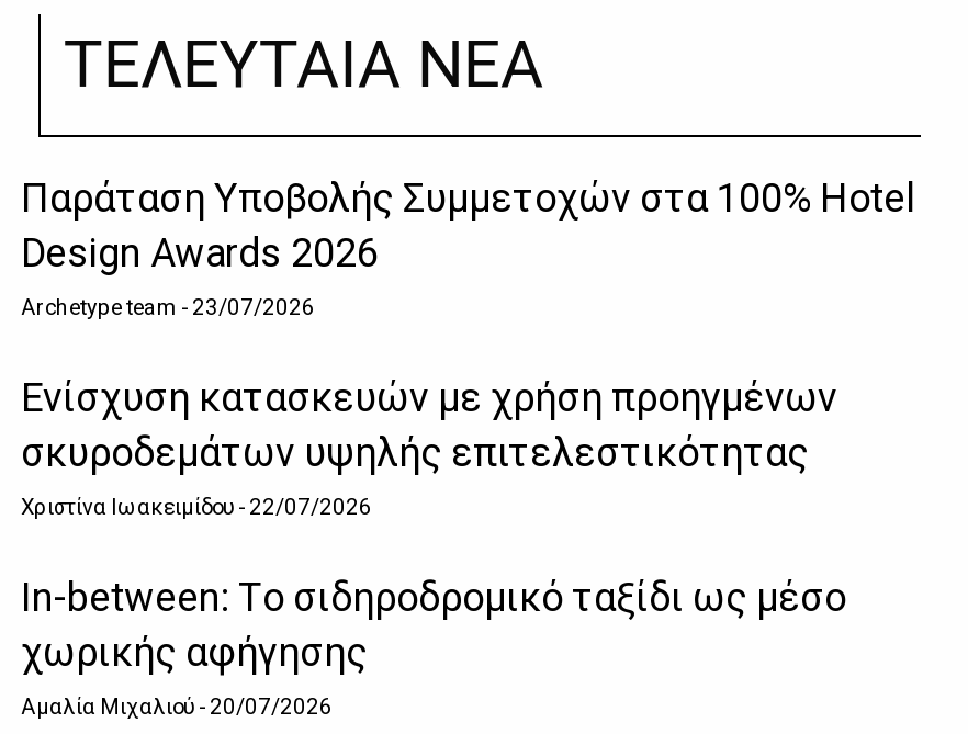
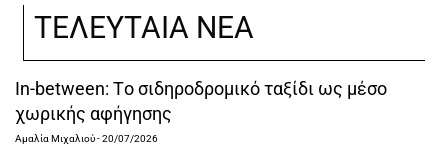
- Παράταση Υποβολής Συμμετοχών στα 100% Hotel
- Design Awards 2026
- Archetype team - 23/07/2026
- Ενίσχυση κατασκευών με χρήση προηγμένων
- σκυροδεμάτων υψηλής επιτελεστικότητας
- Χριστίνα Ιωακειμίδου - 22/07/2026
